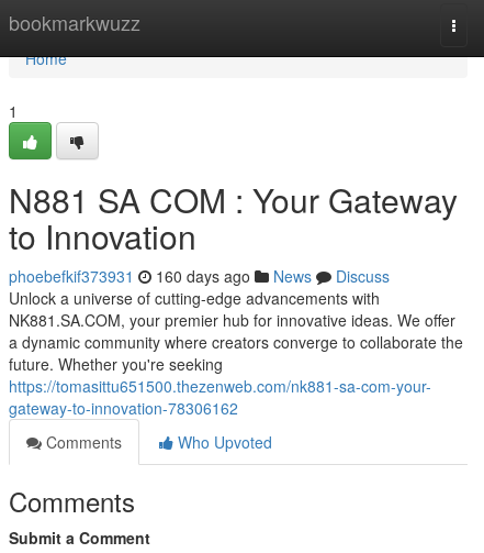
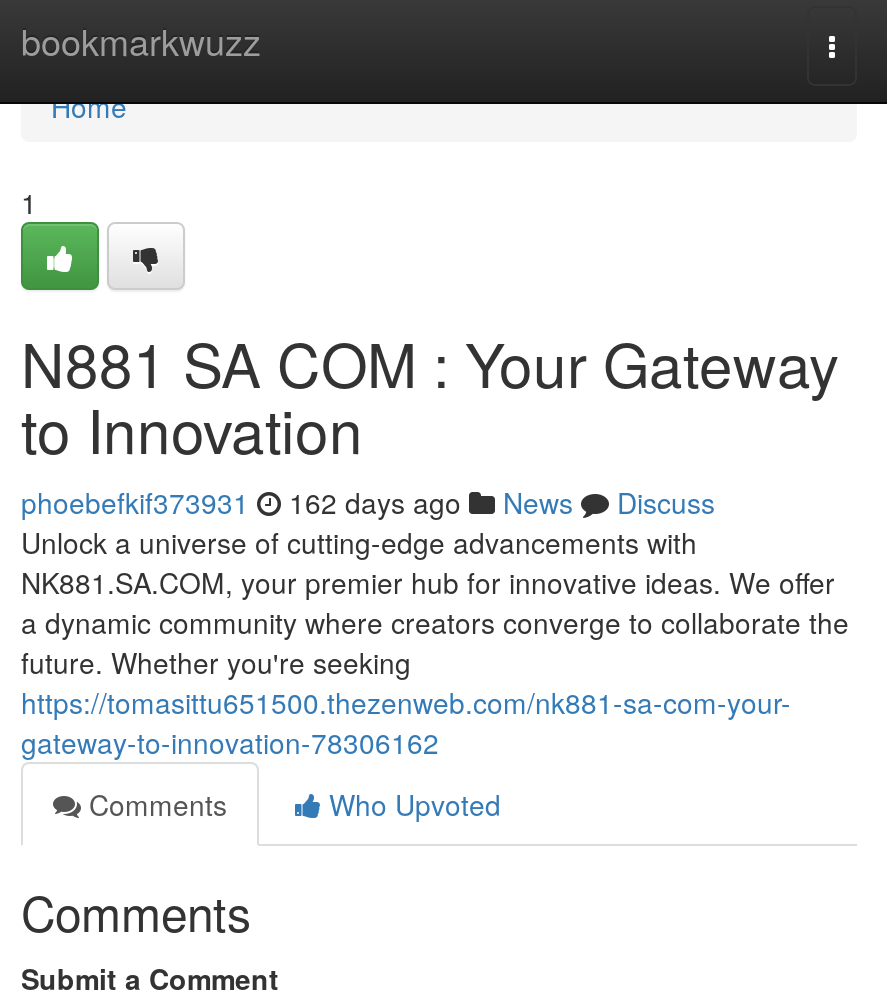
- phoebefkif373931 160 days ago News Discuss
+ phoebefkif373931 162 days ago News Discuss
